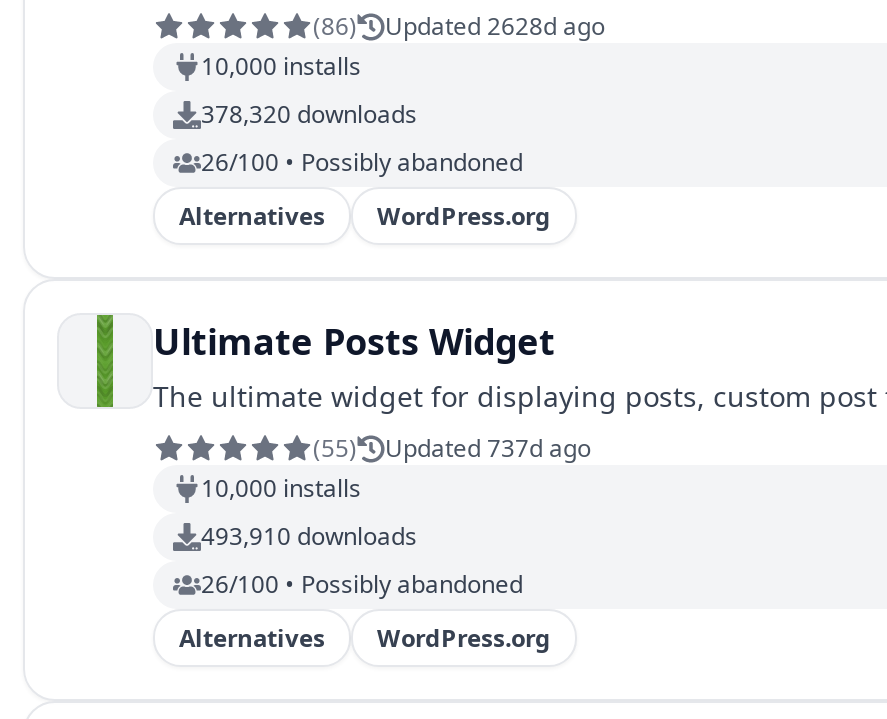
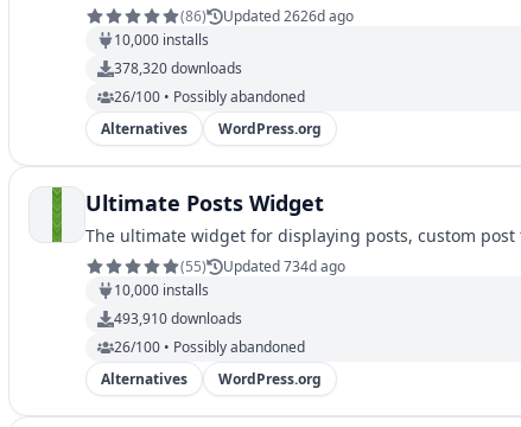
- (86) Updated 2628d ago
+ (86) Updated 2626d ago

- (55) Updated 737d ago
+ (55) Updated 734d ago
